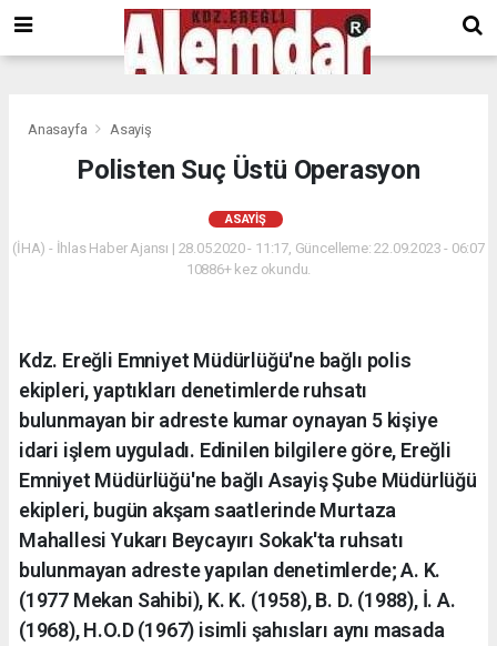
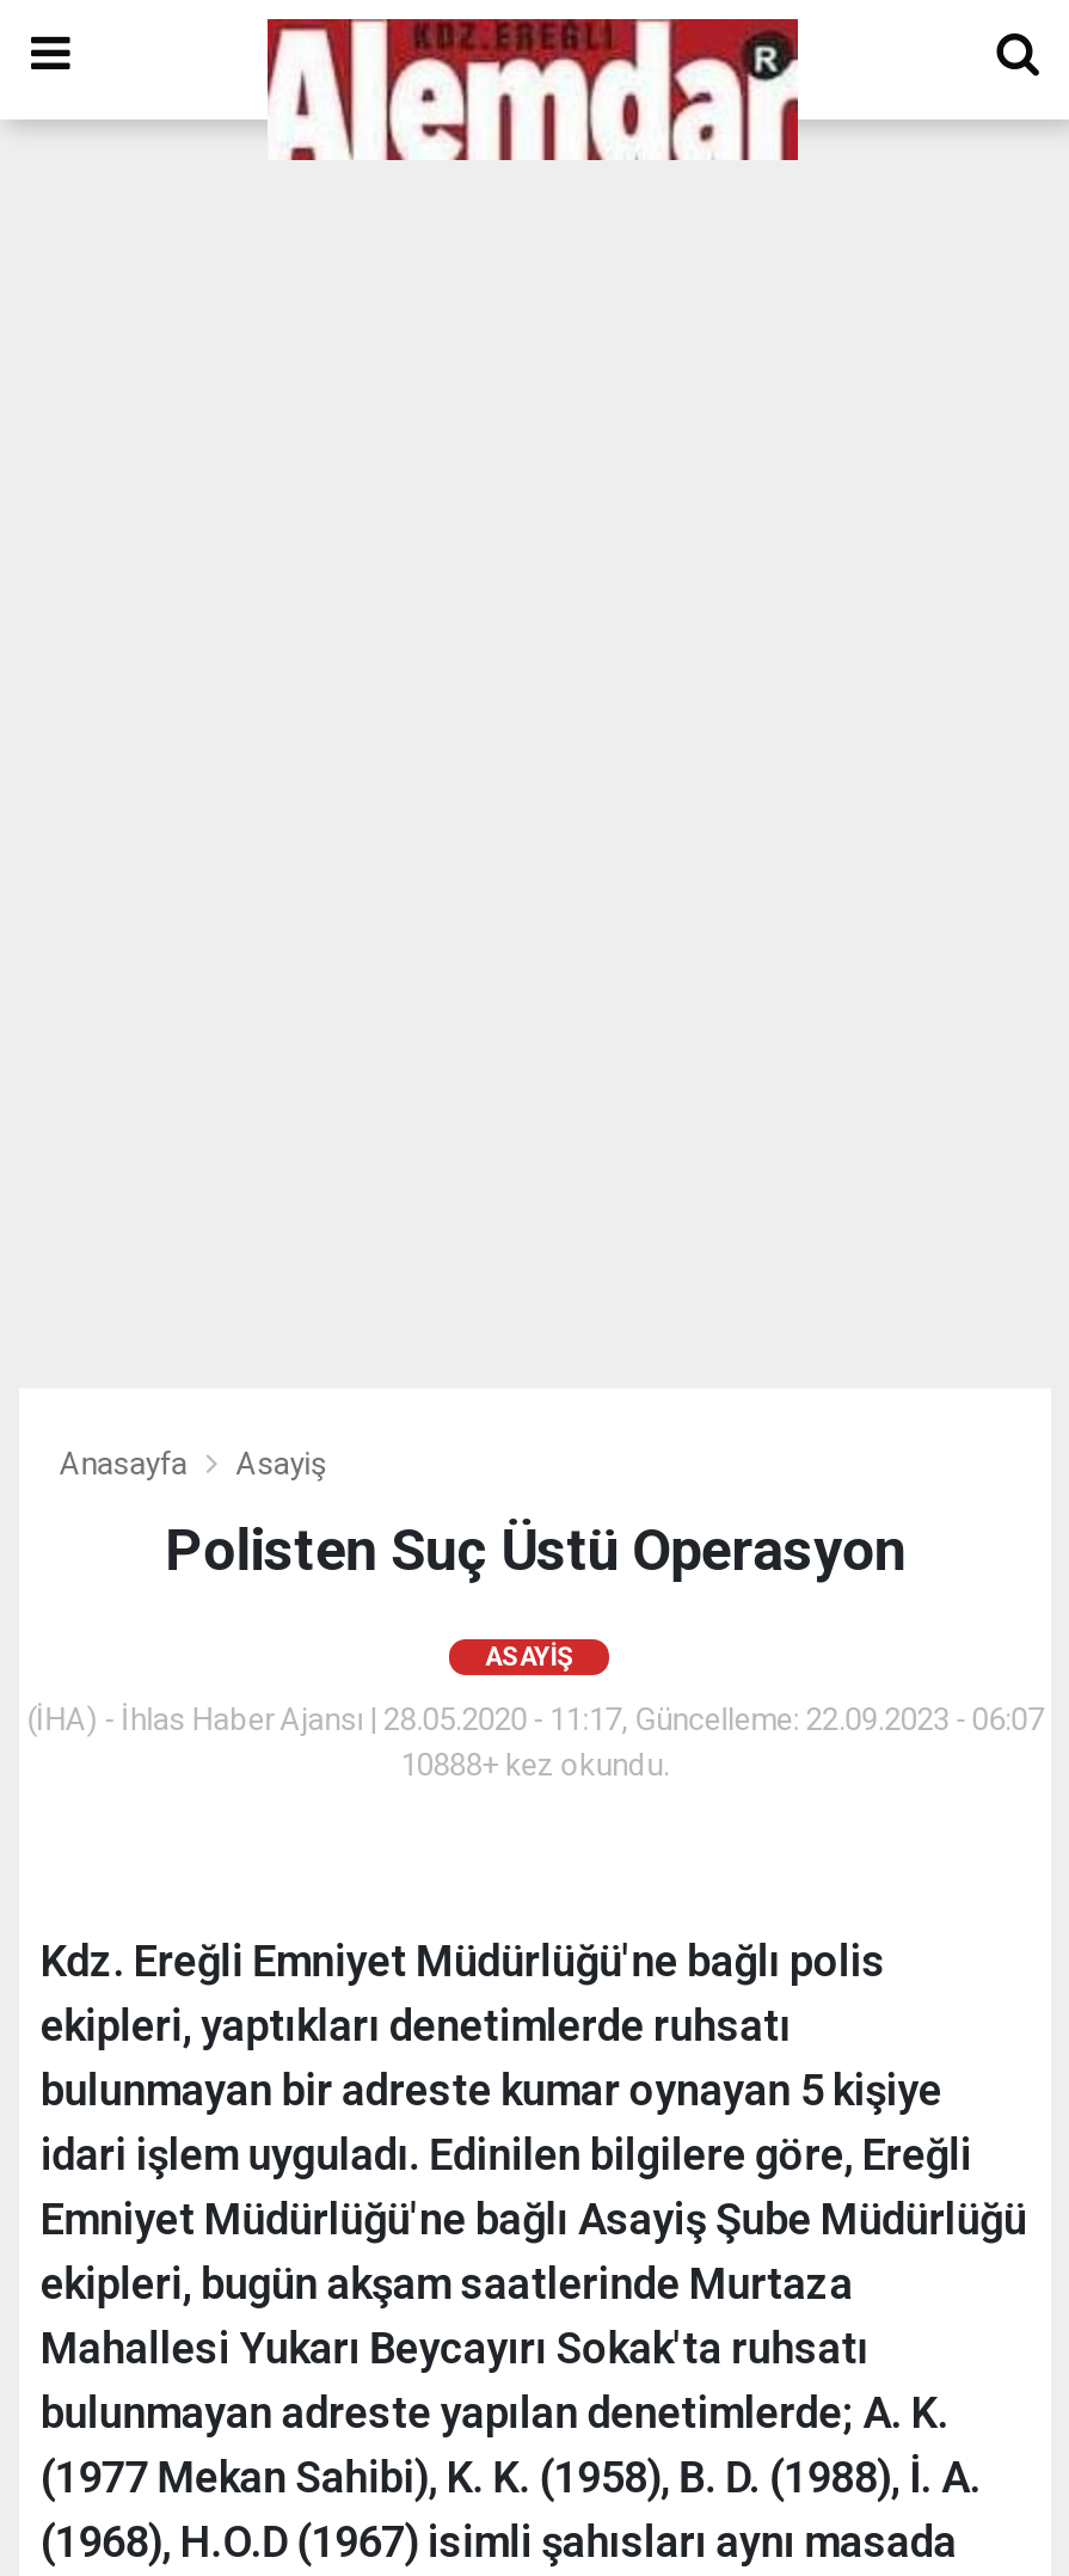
- 10886+ kez okundu.
+ 10888+ kez okundu.
